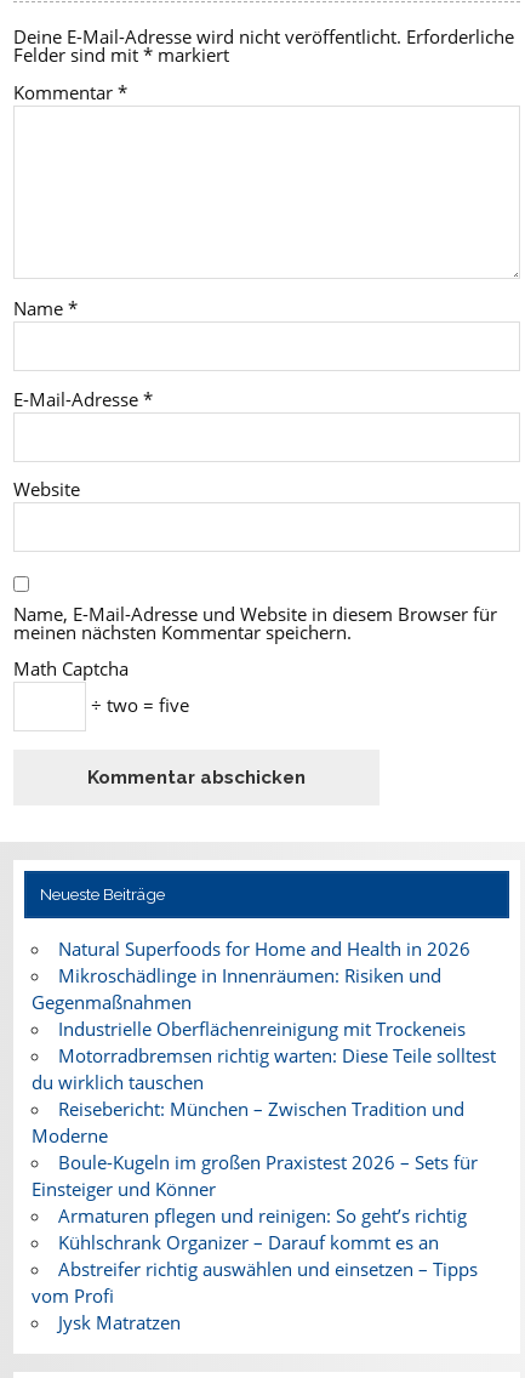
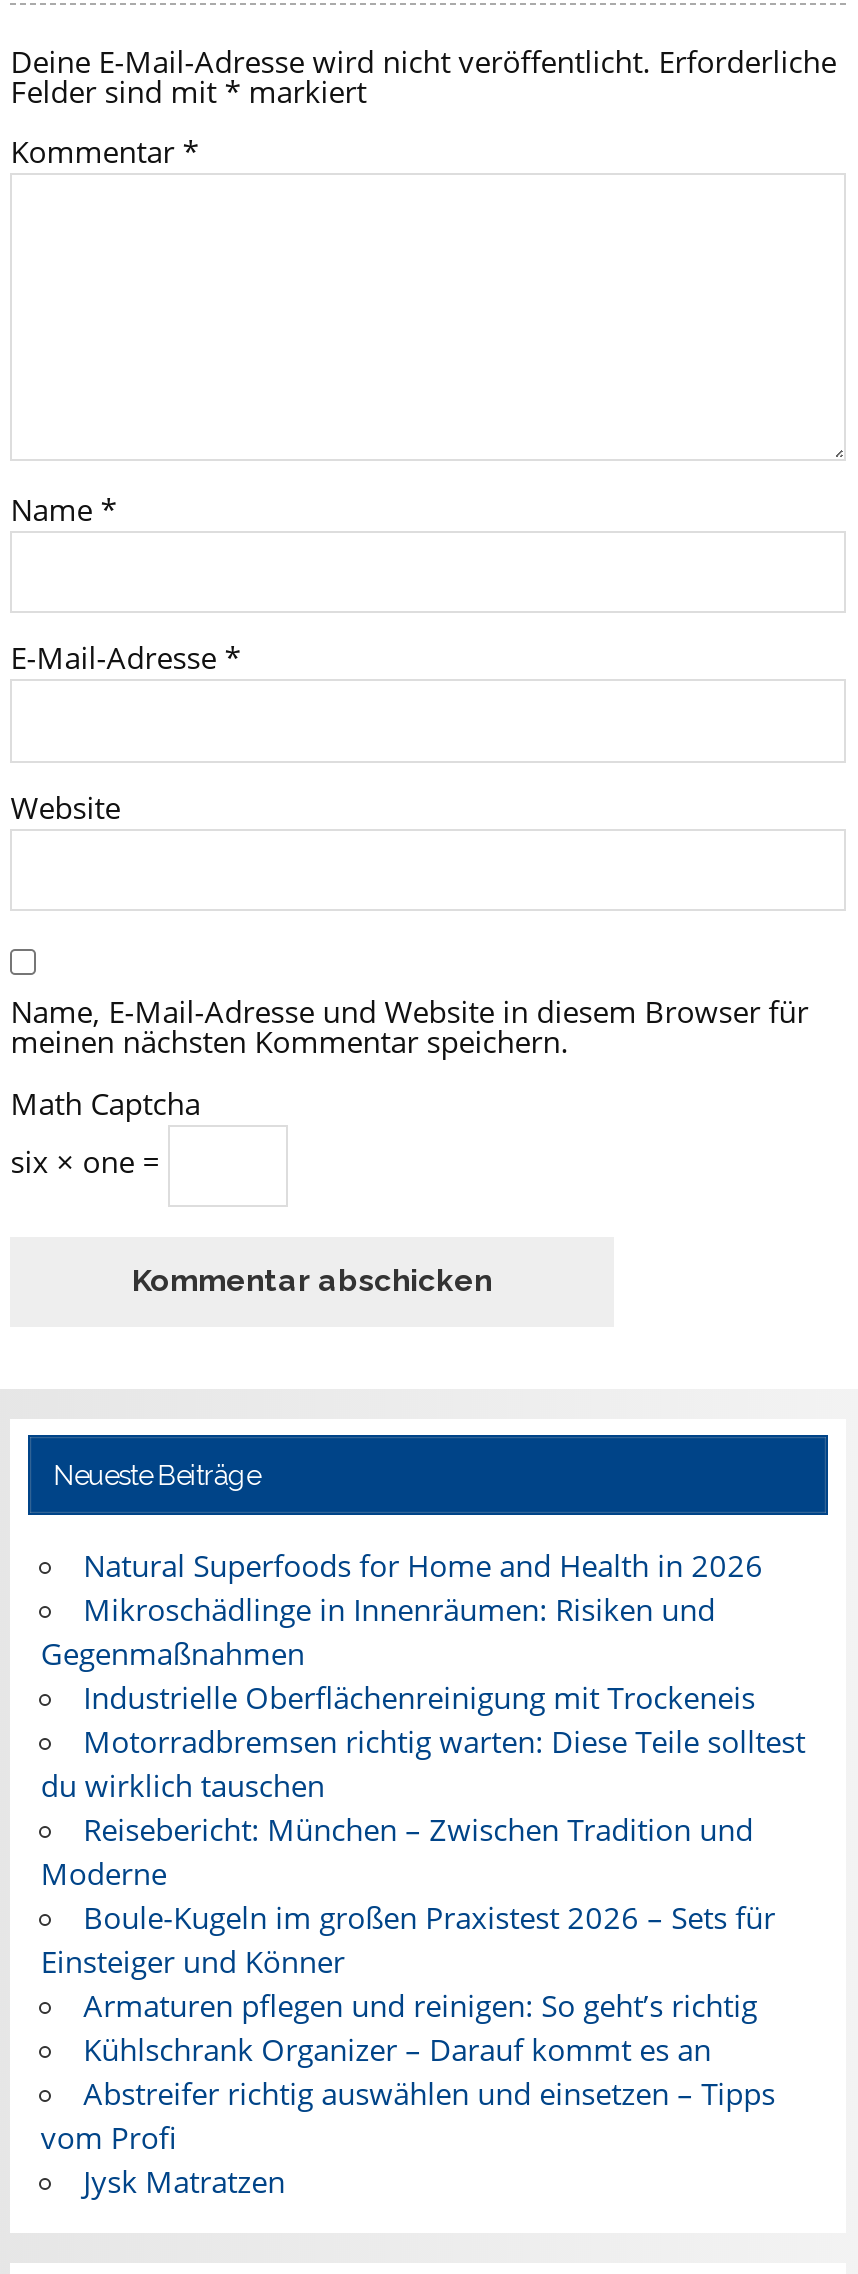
- ÷ two = five
+ six × one =
